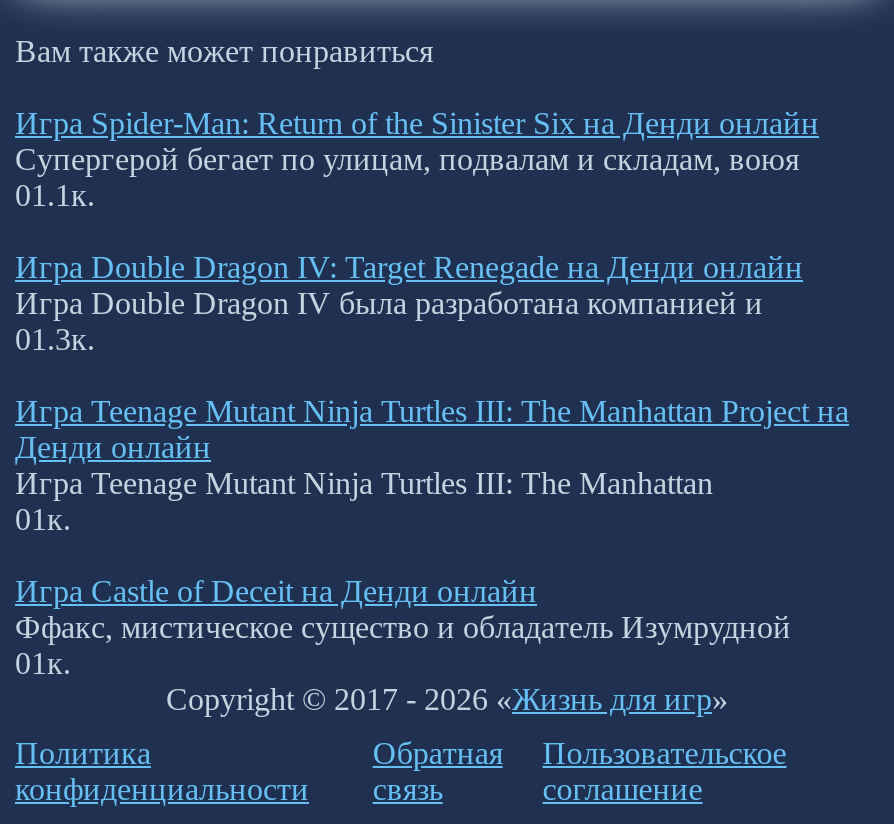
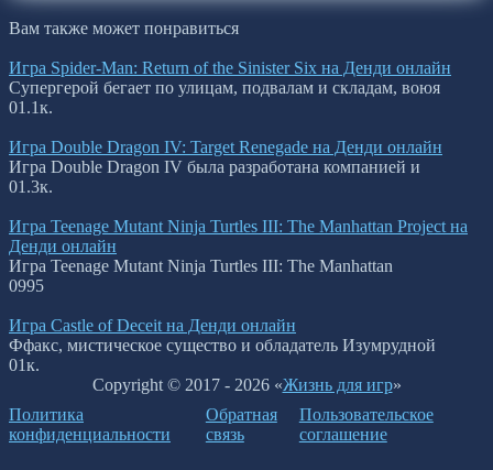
- 01к.
+ 0995
